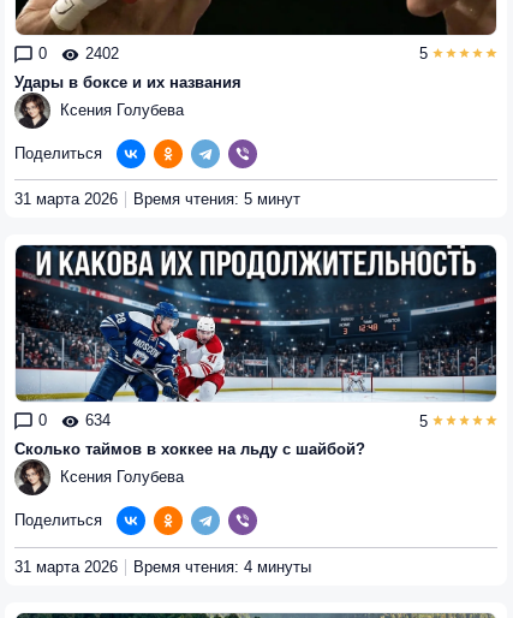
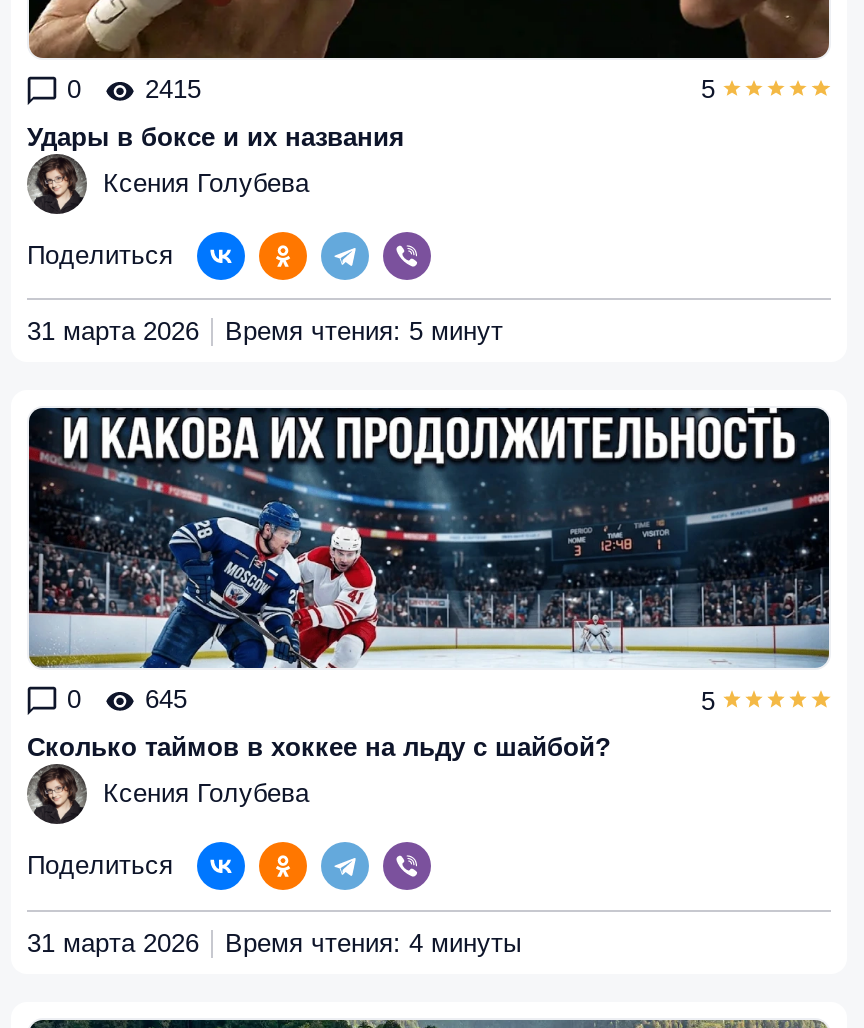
- 2402
+ 2415

- 634
+ 645
